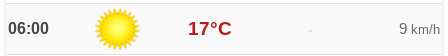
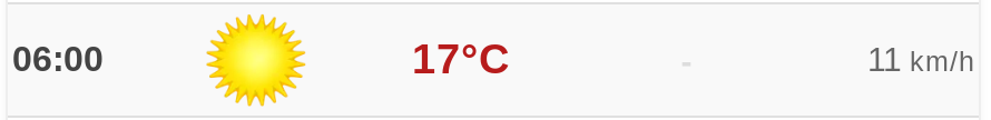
- 9 km/h
+ 11 km/h
